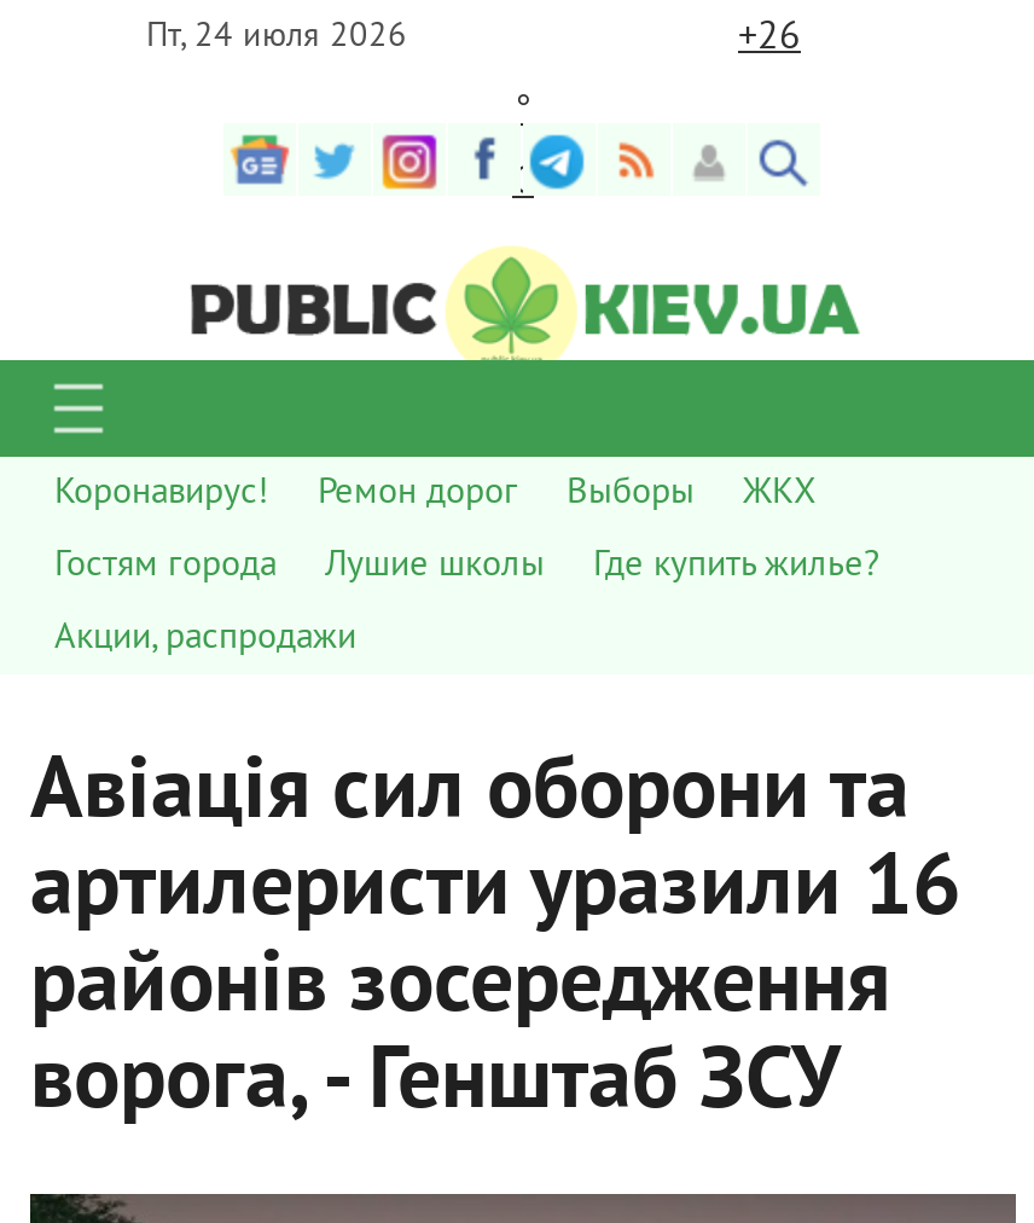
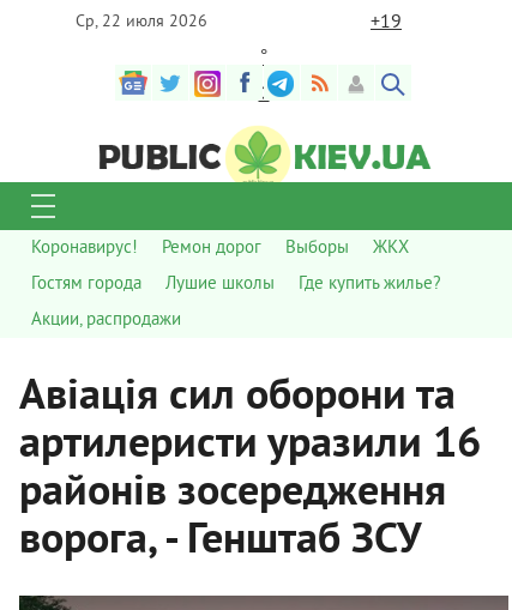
- Пт, 24 июля 2026
+ Ср, 22 июля 2026

- +26
+ +19
